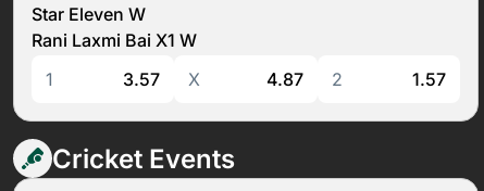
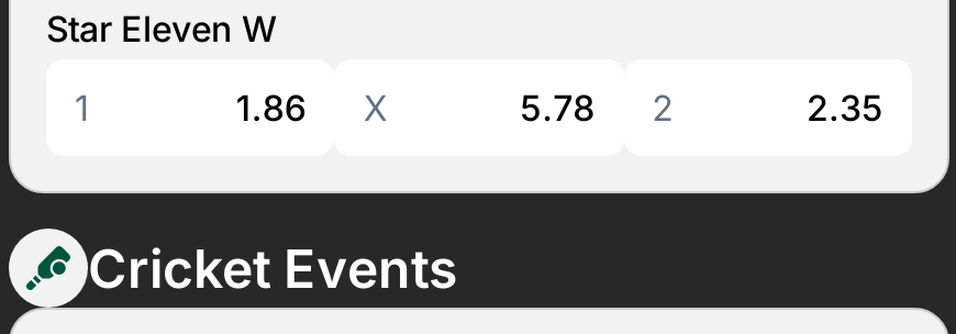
- Rani Laxmi Bai X1 W

- 3.57 X
+ 1.86 X

- 4.87 2
+ 5.78 2

- 1.57
+ 2.35
